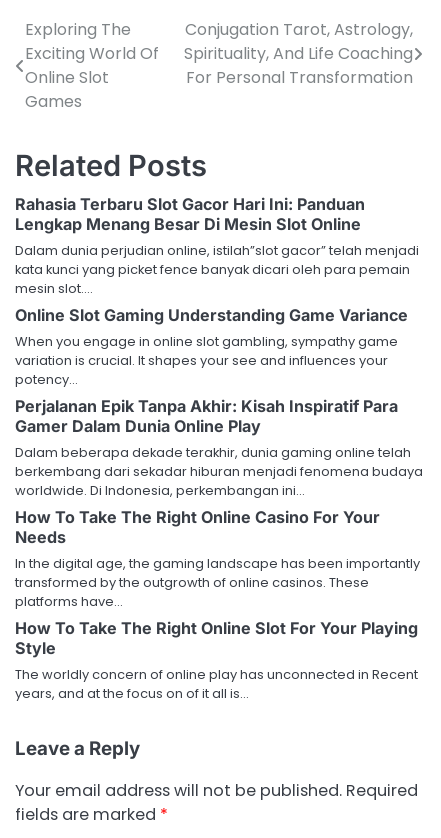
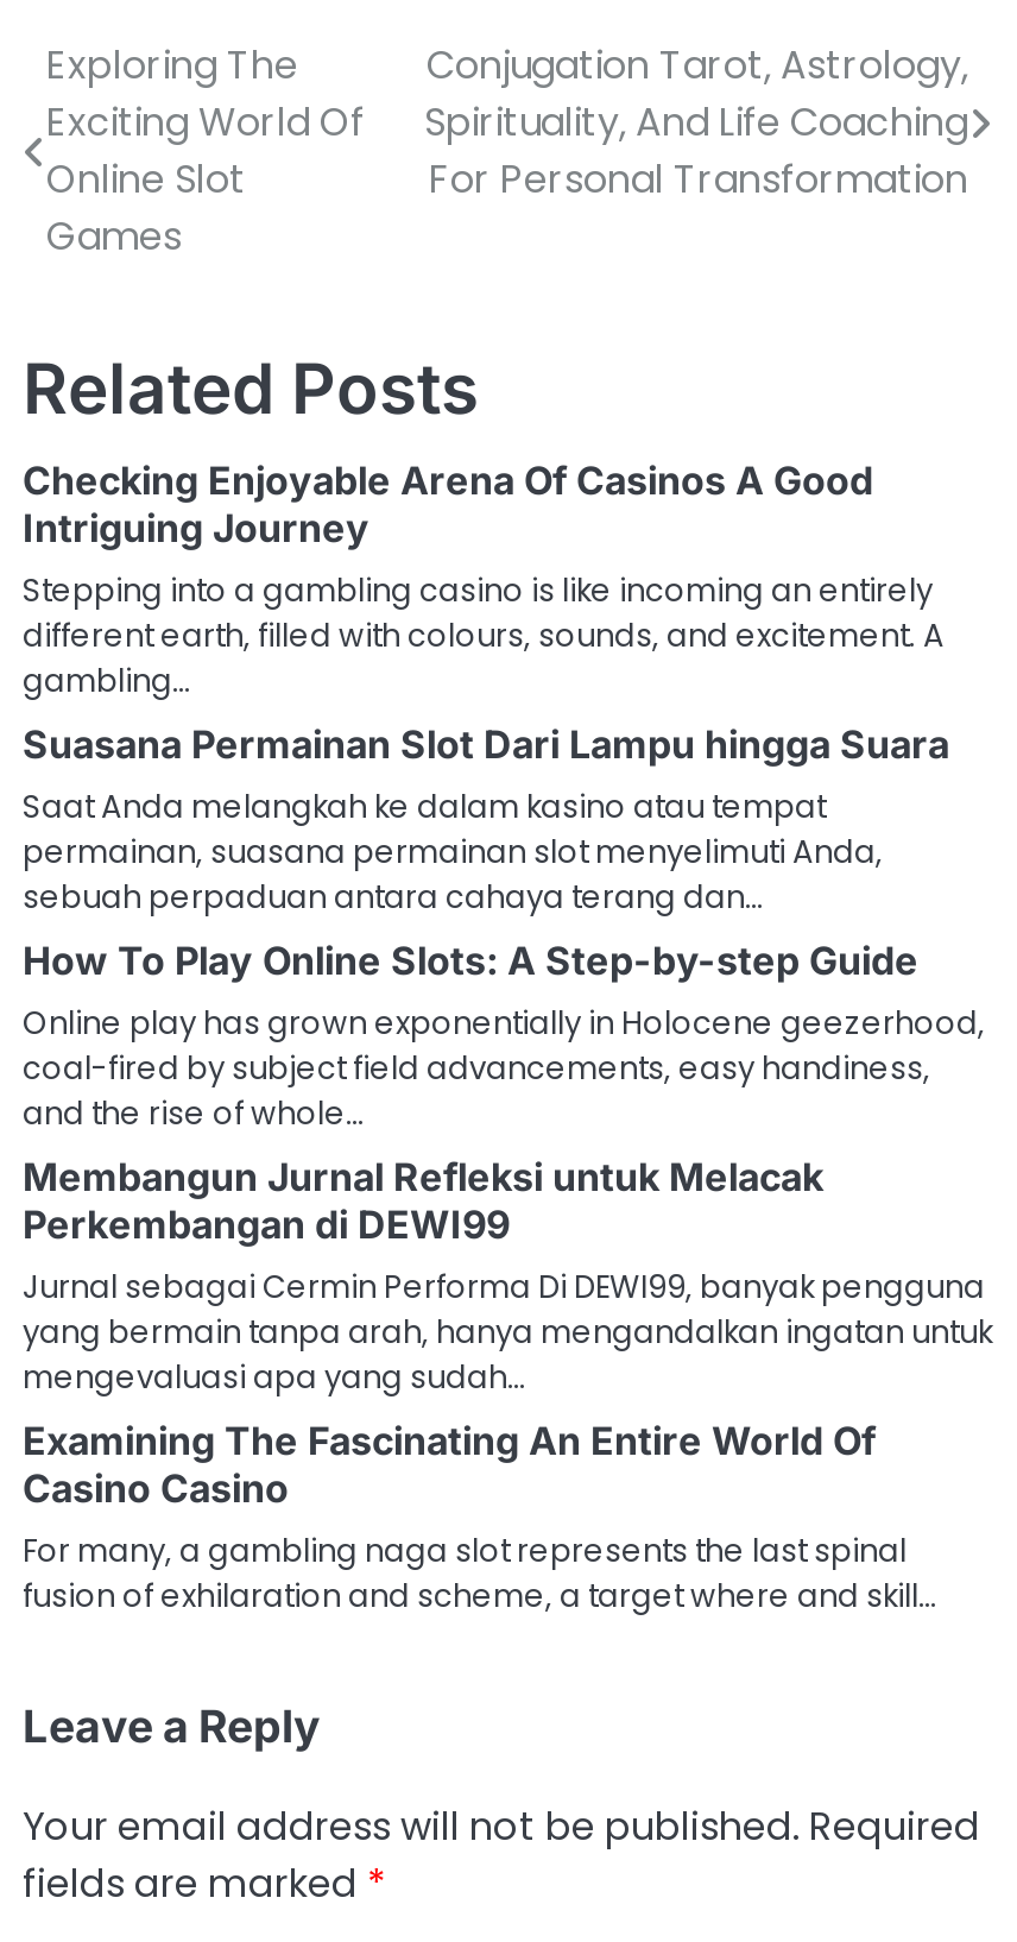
- Rahasia Terbaru Slot Gacor Hari Ini: Panduan
- Lengkap Menang Besar Di Mesin Slot Online
- Dalam dunia perjudian online, istilah”slot gacor” telah menjadi
- kata kunci yang picket fence banyak dicari oleh para pemain
- mesin slot.…
- Online Slot Gaming Understanding Game Variance
- When you engage in online slot gambling, sympathy game
- variation is crucial. It shapes your see and influences your
- potency…
- Perjalanan Epik Tanpa Akhir: Kisah Inspiratif Para
- Gamer Dalam Dunia Online Play
- Dalam beberapa dekade terakhir, dunia gaming online telah
- berkembang dari sekadar hiburan menjadi fenomena budaya
- worldwide. Di Indonesia, perkembangan ini…
- How To Take The Right Online Casino For Your
- Needs
- In the digital age, the gaming landscape has been importantly
- transformed by the outgrowth of online casinos. These
- platforms have…
- How To Take The Right Online Slot For Your Playing
- Style
- The worldly concern of online play has unconnected in Recent
- years, and at the focus on of it all is…
+ Checking Enjoyable Arena Of Casinos A Good
+ Intriguing Journey
+ Stepping into a gambling casino is like incoming an entirely
+ different earth, filled with colours, sounds, and excitement. A
+ gambling…
+ Suasana Permainan Slot Dari Lampu hingga Suara
+ Saat Anda melangkah ke dalam kasino atau tempat
+ permainan, suasana permainan slot menyelimuti Anda,
+ sebuah perpaduan antara cahaya terang dan…
+ How To Play Online Slots: A Step-by-step Guide
+ Online play has grown exponentially in Holocene geezerhood,
+ coal-fired by subject field advancements, easy handiness,
+ and the rise of whole…
+ Membangun Jurnal Refleksi untuk Melacak
+ Perkembangan di DEWI99
+ Jurnal sebagai Cermin Performa Di DEWI99, banyak pengguna
+ yang bermain tanpa arah, hanya mengandalkan ingatan untuk
+ mengevaluasi apa yang sudah…
+ Examining The Fascinating An Entire World Of
+ Casino Casino
+ For many, a gambling naga slot represents the last spinal
+ fusion of exhilaration and scheme, a target where and skill…
